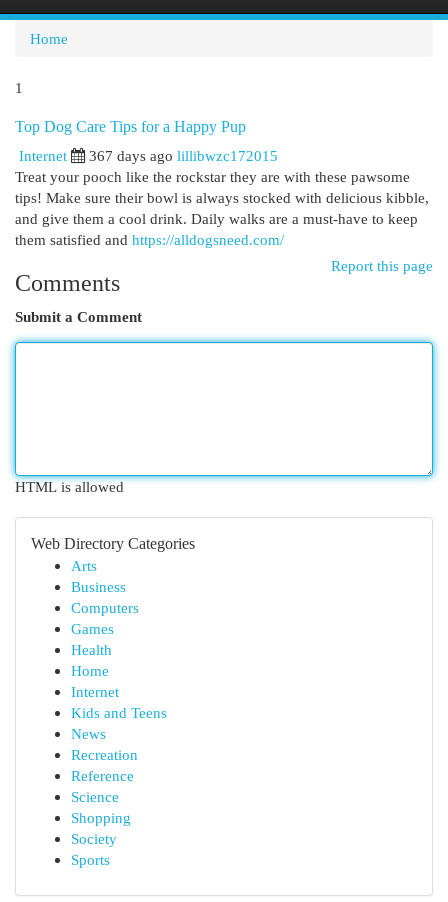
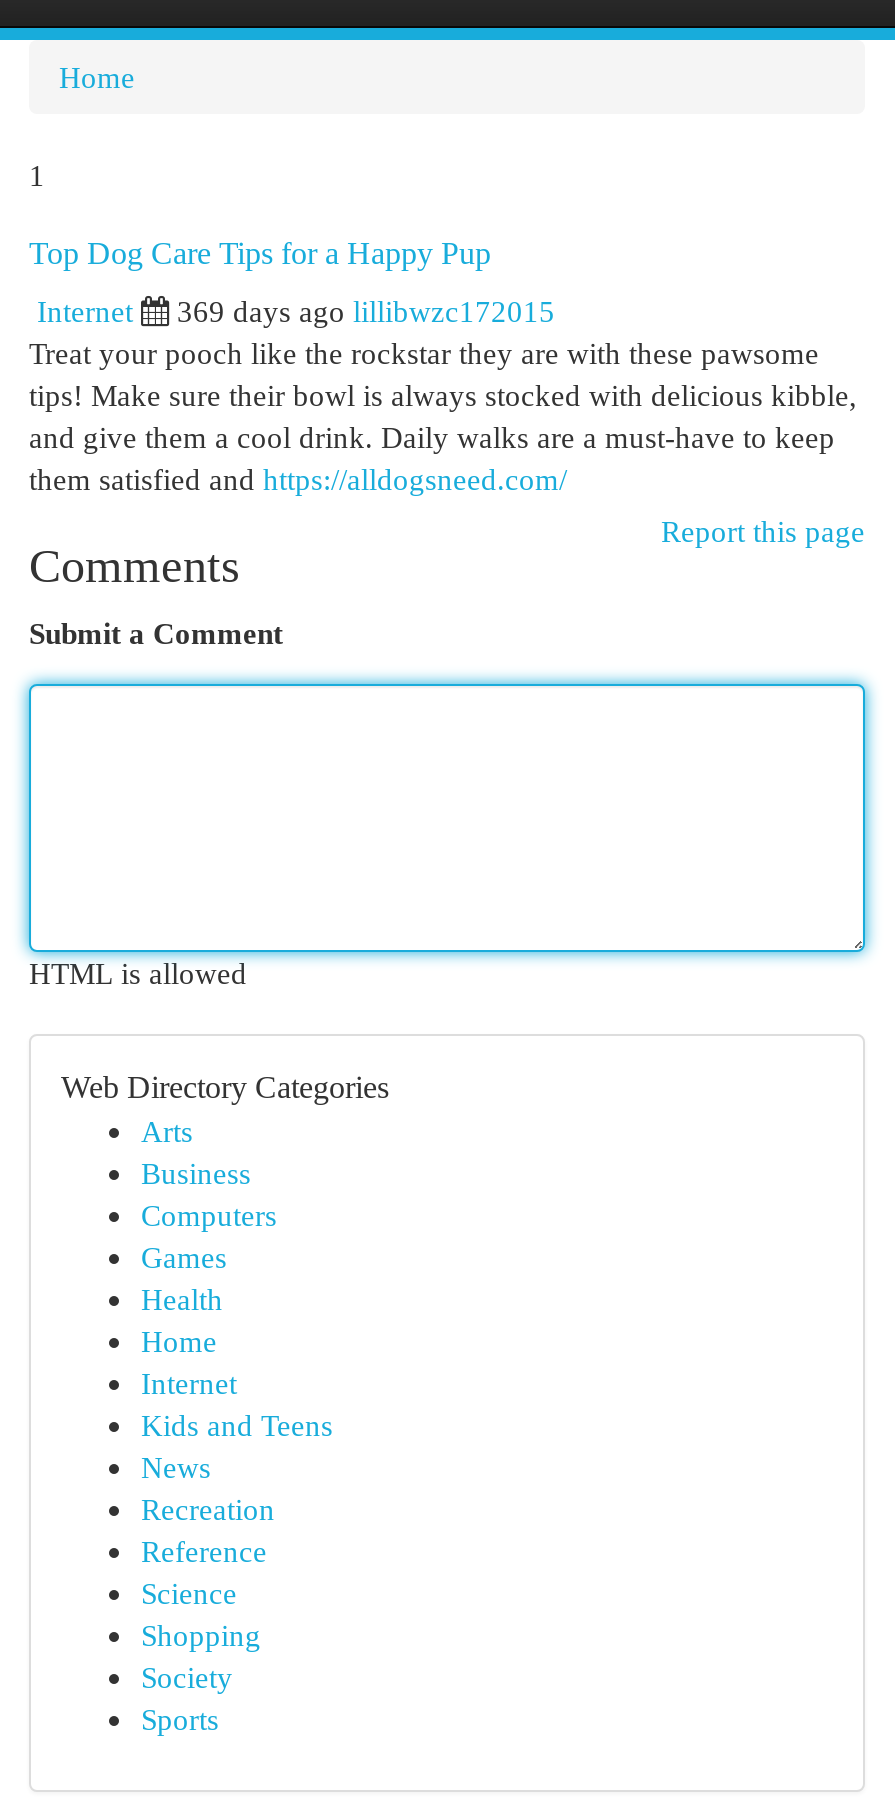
- 367 days ago lillibwzc172015
+ 369 days ago lillibwzc172015
